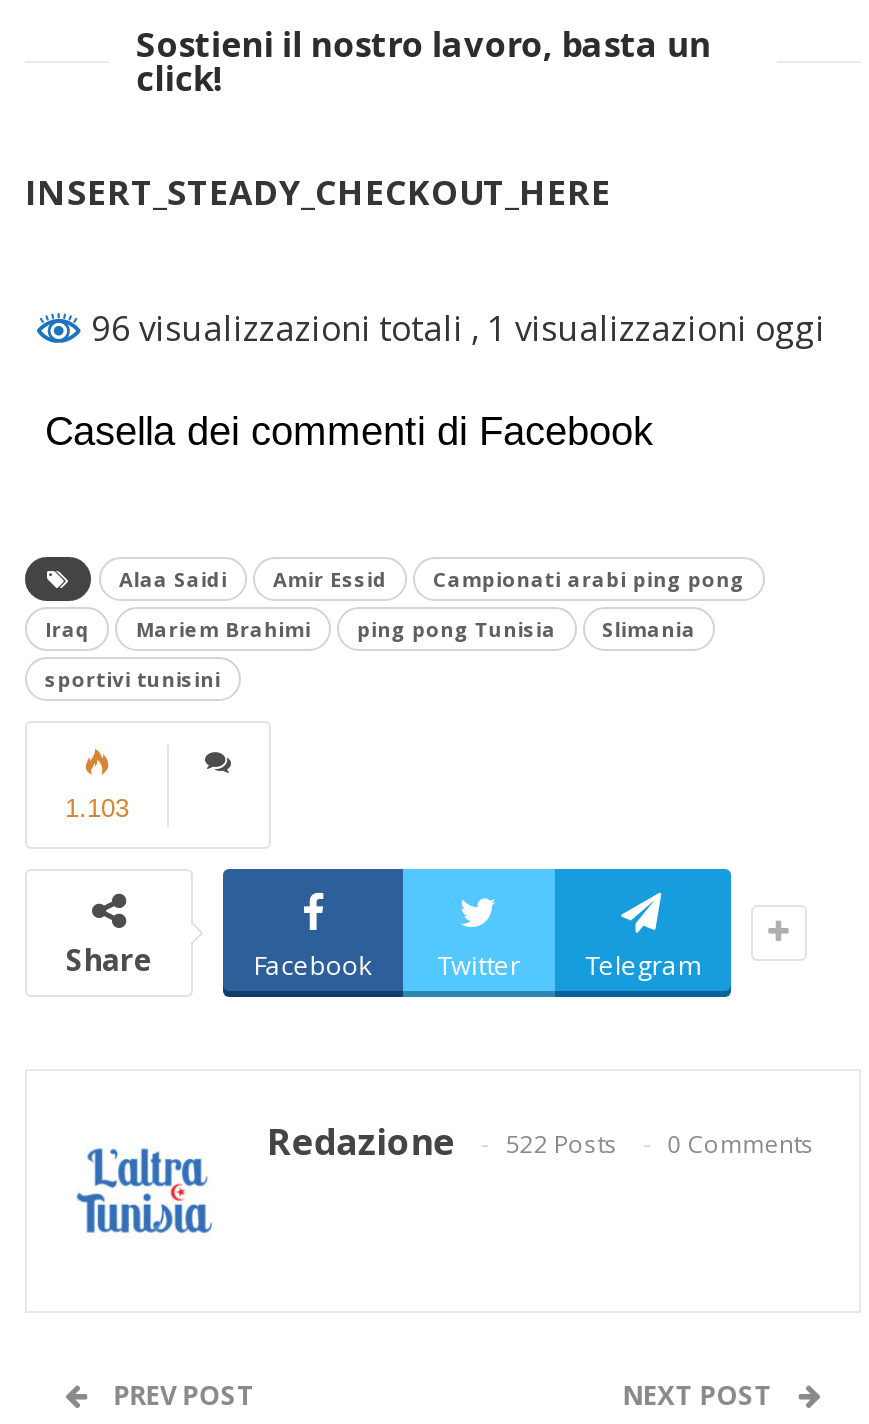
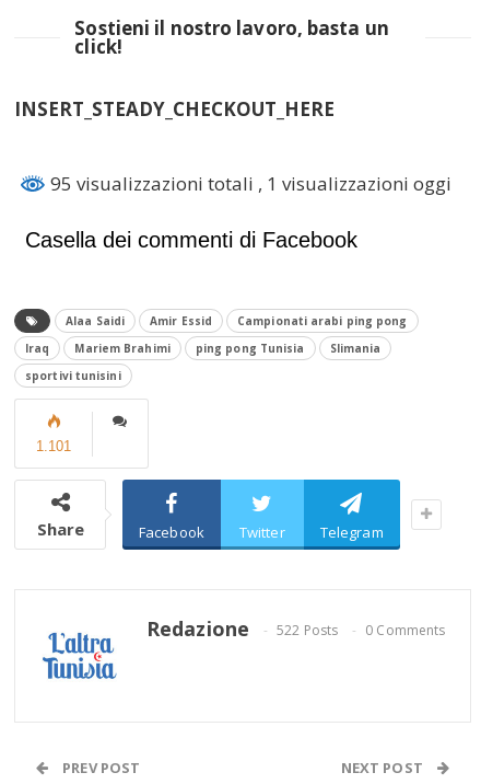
- 96 visualizzazioni totali, 1 visualizzazioni oggi
+ 95 visualizzazioni totali, 1 visualizzazioni oggi

- 1.103
+ 1.101
